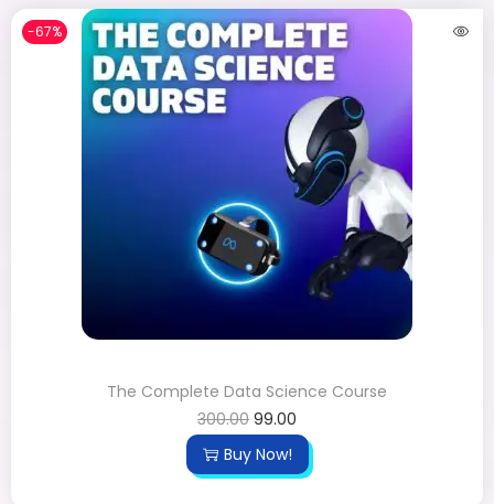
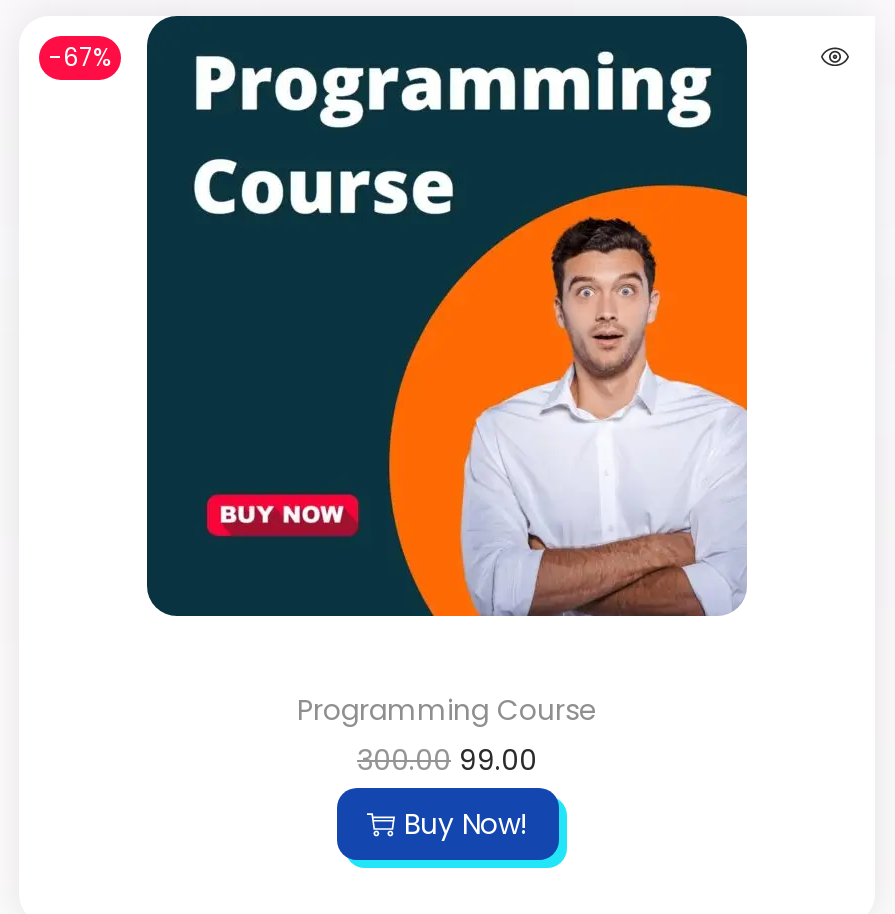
- [image]
- The Complete Data Science Course
+ [image]
+ Programming Course
